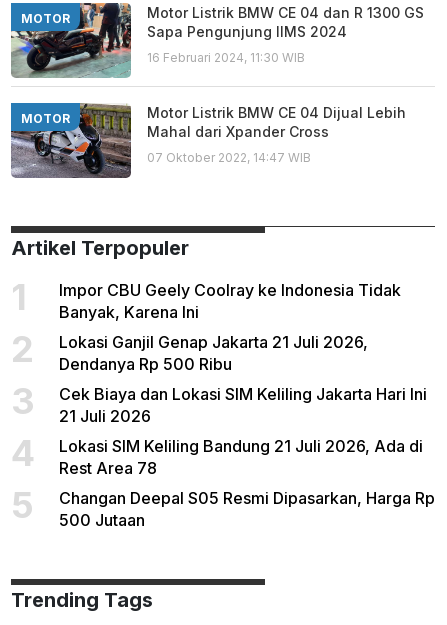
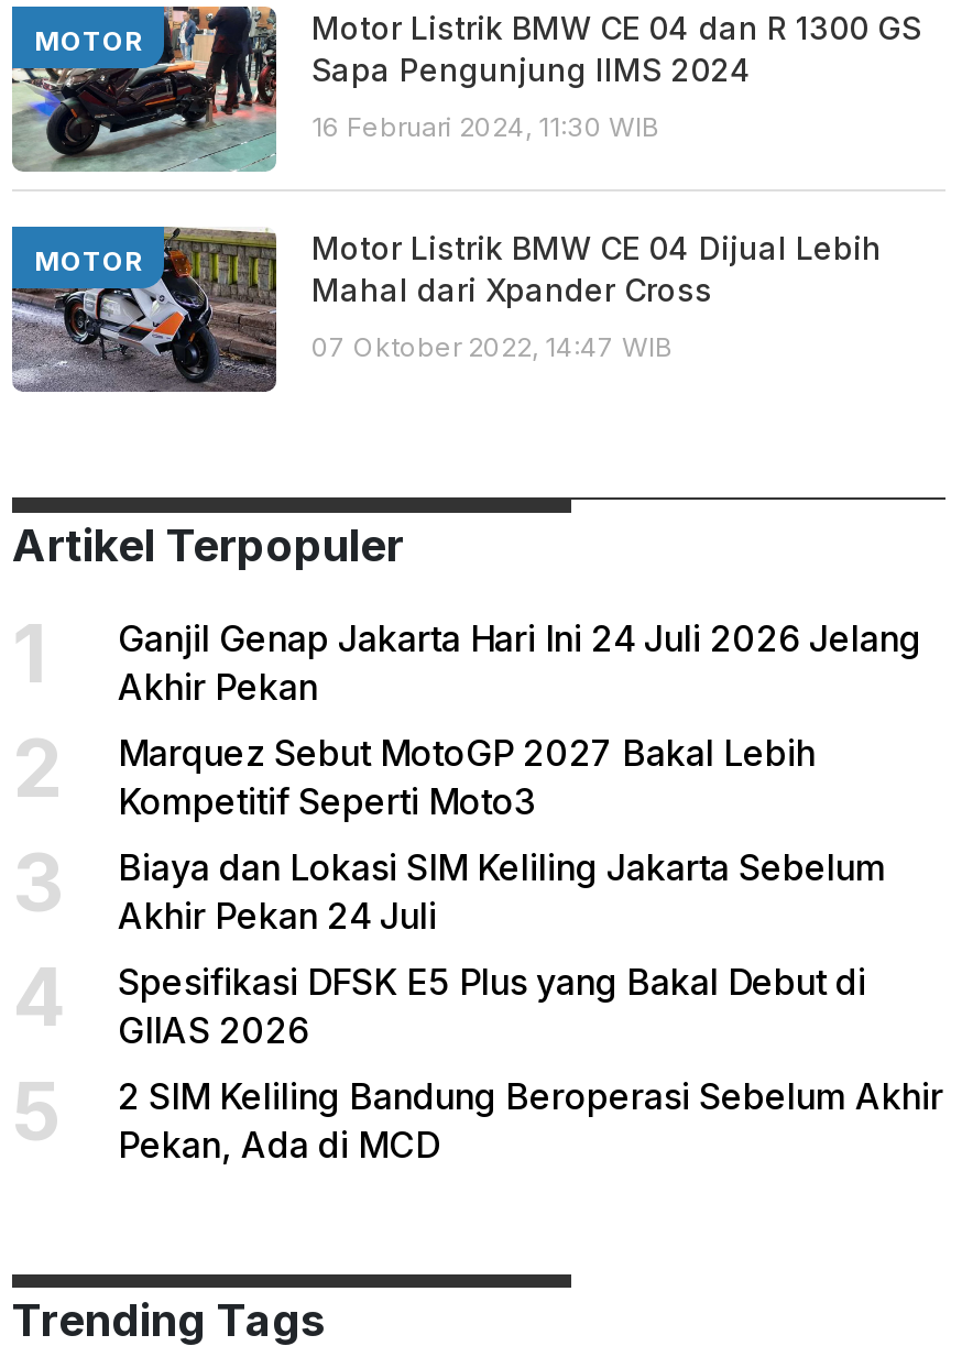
- Impor CBU Geely Coolray ke Indonesia Tidak
- Banyak, Karena Ini
+ Ganjil Genap Jakarta Hari Ini 24 Juli 2026 Jelang
+ Akhir Pekan

- Lokasi Ganjil Genap Jakarta 21 Juli 2026,
- Dendanya Rp 500 Ribu
+ Marquez Sebut MotoGP 2027 Bakal Lebih
+ Kompetitif Seperti Moto3

- Cek Biaya dan Lokasi SIM Keliling Jakarta Hari Ini
- 21 Juli 2026
+ Biaya dan Lokasi SIM Keliling Jakarta Sebelum
+ Akhir Pekan 24 Juli

- Lokasi SIM Keliling Bandung 21 Juli 2026, Ada di
- Rest Area 78
+ Spesifikasi DFSK E5 Plus yang Bakal Debut di
+ GIIAS 2026

- Changan Deepal S05 Resmi Dipasarkan, Harga Rp
- 500 Jutaan
+ 2 SIM Keliling Bandung Beroperasi Sebelum Akhir
+ Pekan, Ada di MCD
